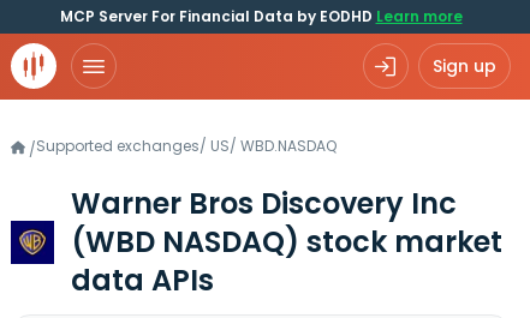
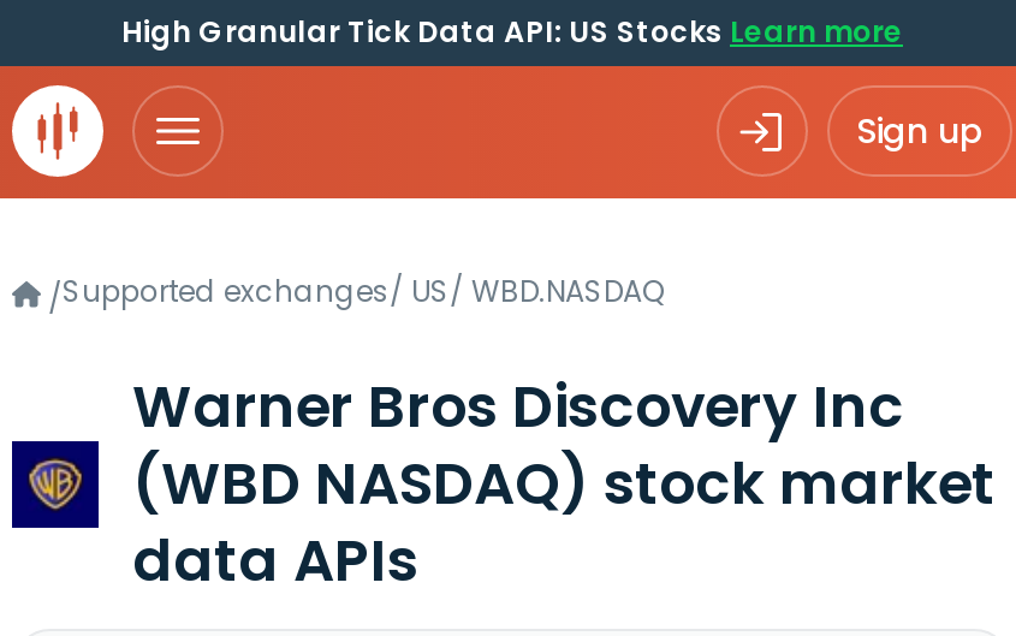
- MCP Server For Financial Data by EODHD Learn more
+ High Granular Tick Data API: US Stocks Learn more
